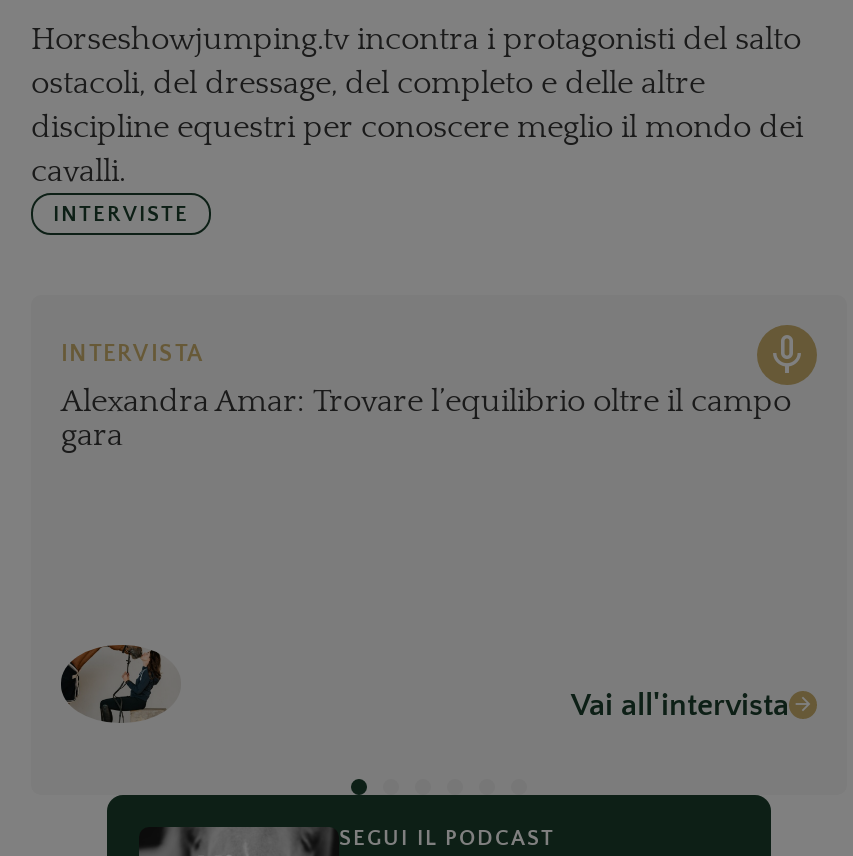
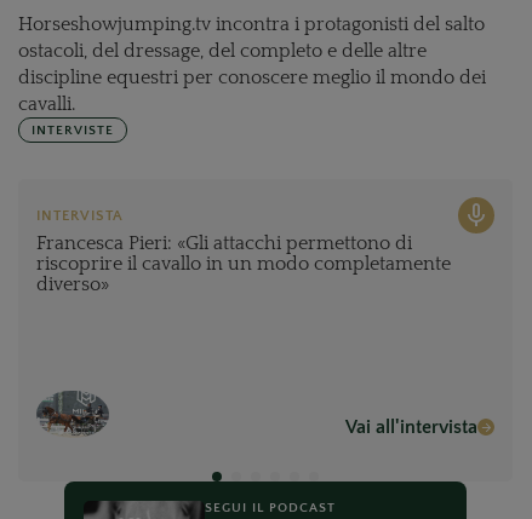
- Alexandra Amar: Trovare l’equilibrio oltre il campo
- gara
+ Francesca Pieri: «Gli attacchi permettono di
+ riscoprire il cavallo in un modo completamente
+ diverso»

- [image]
+ [image]
